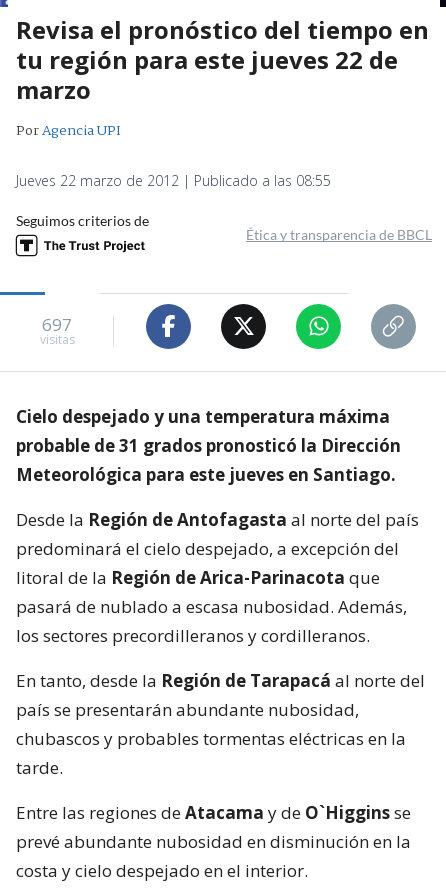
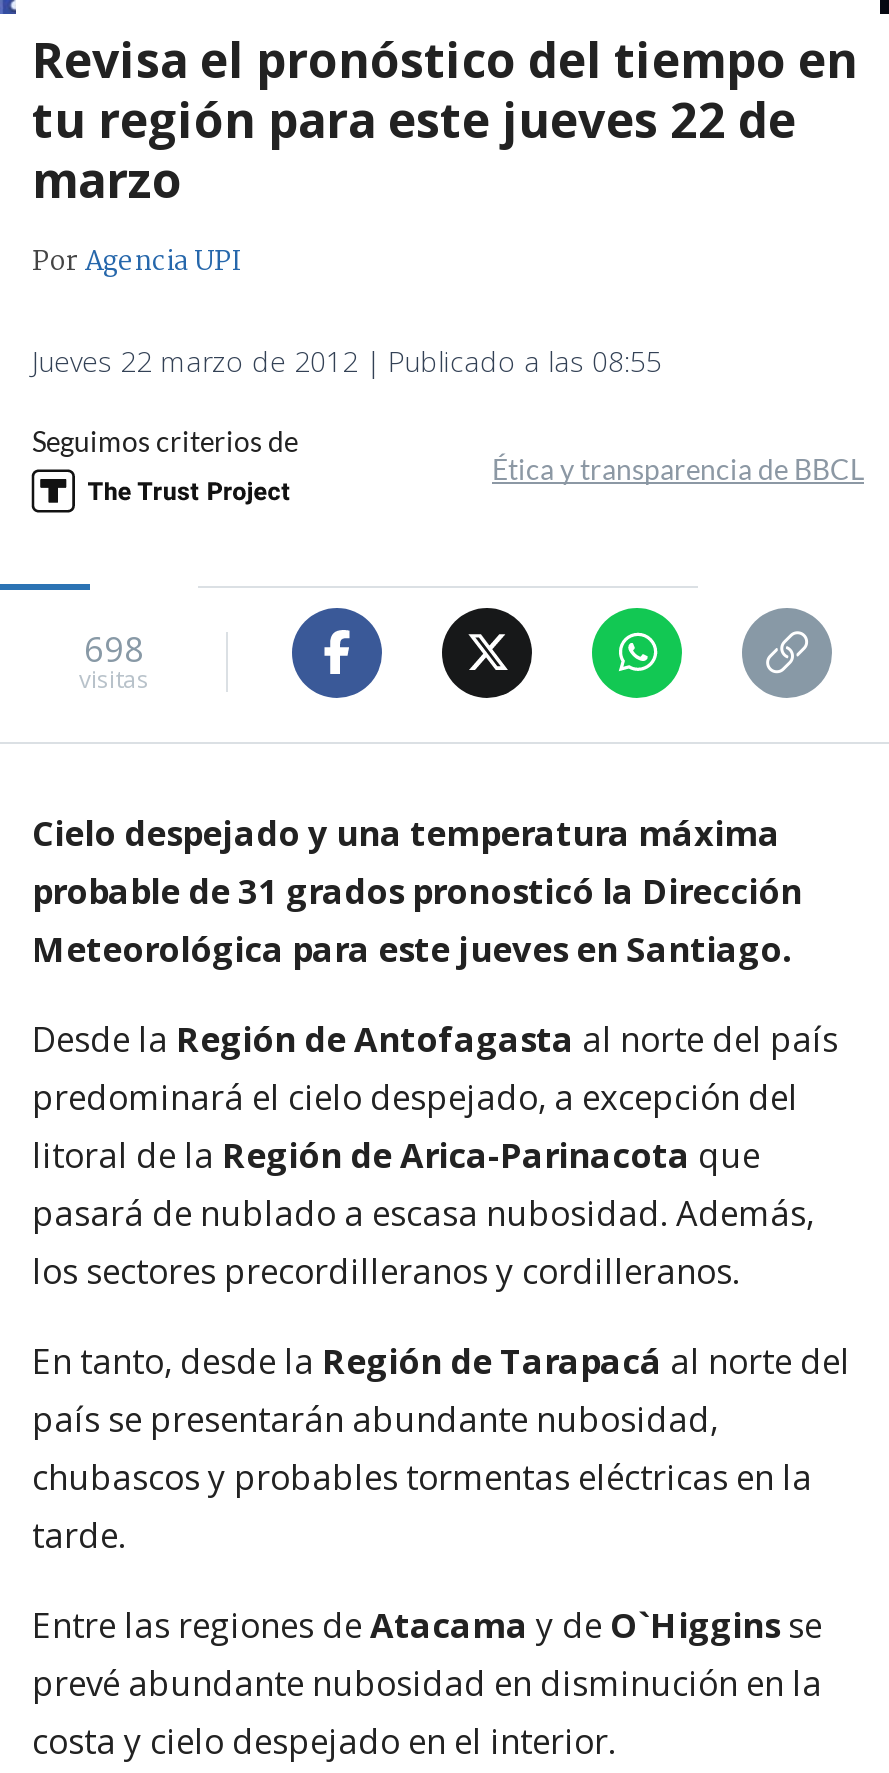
- 697
+ 698
